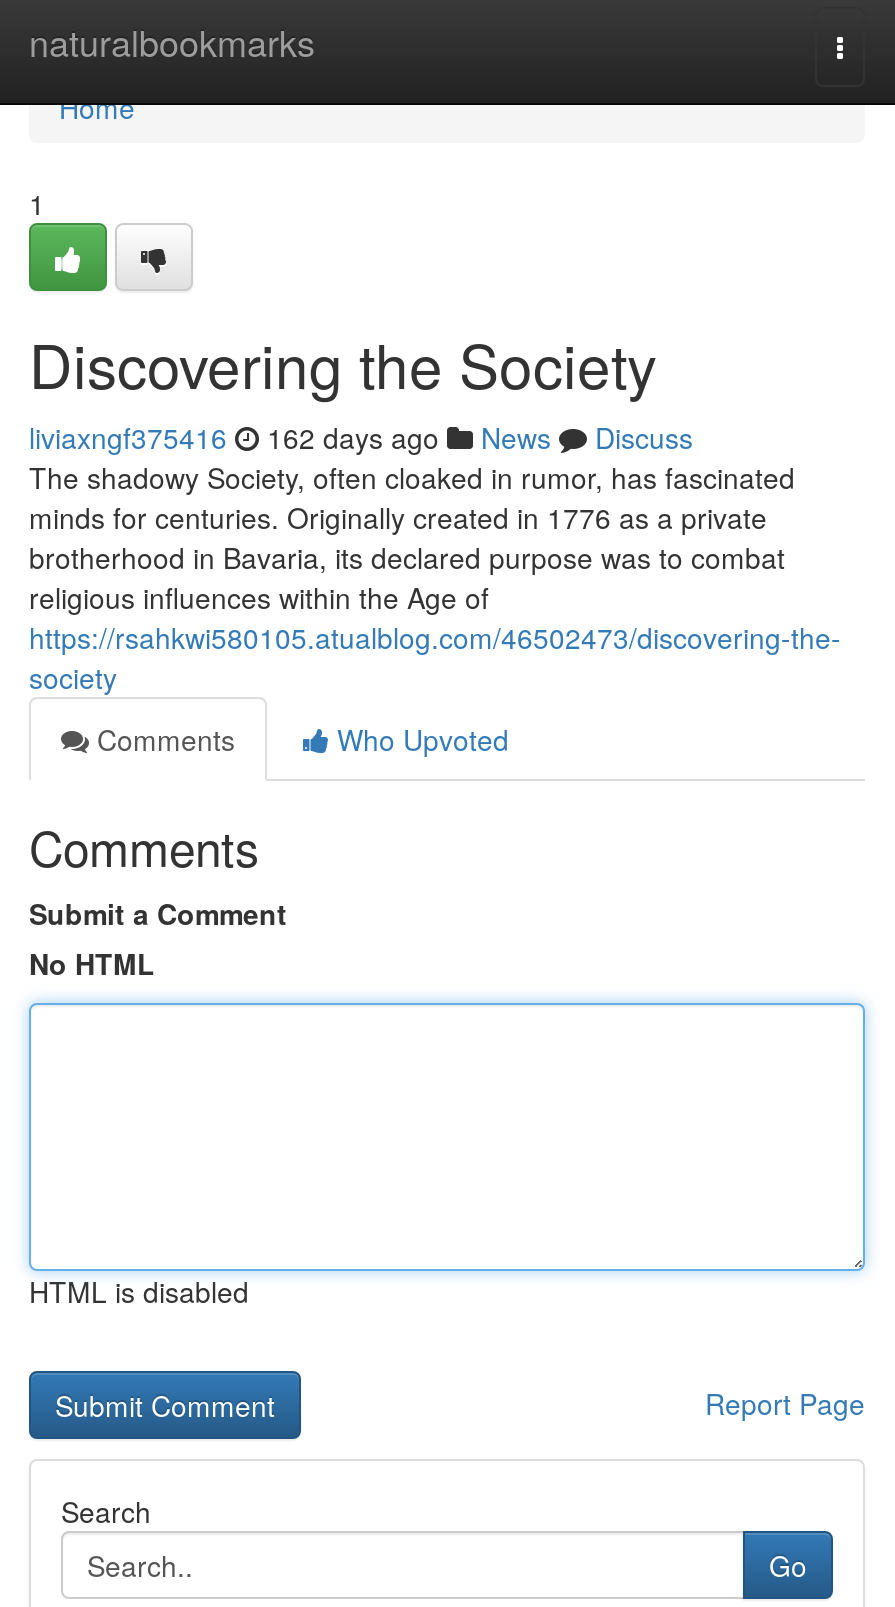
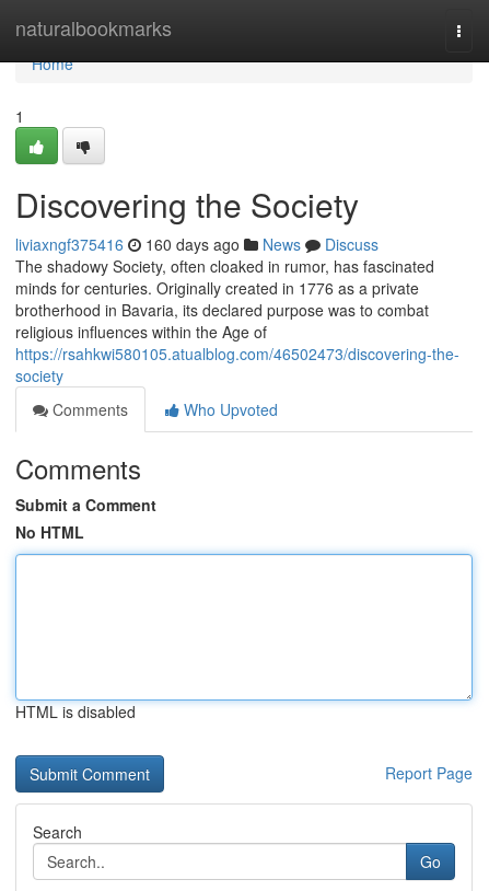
- liviaxngf375416 162 days ago News Discuss
+ liviaxngf375416 160 days ago News Discuss
